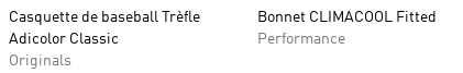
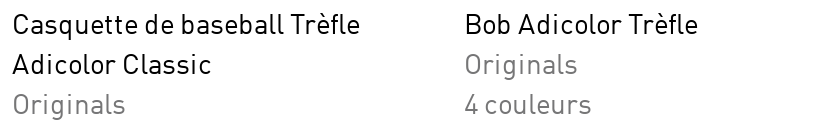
- Bonnet CLIMACOOL Fitted
- Performance
+ Bob Adicolor Trèfle
+ Originals
+ 4 couleurs
